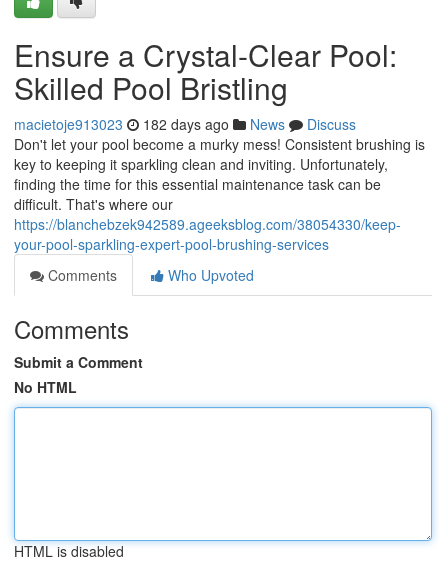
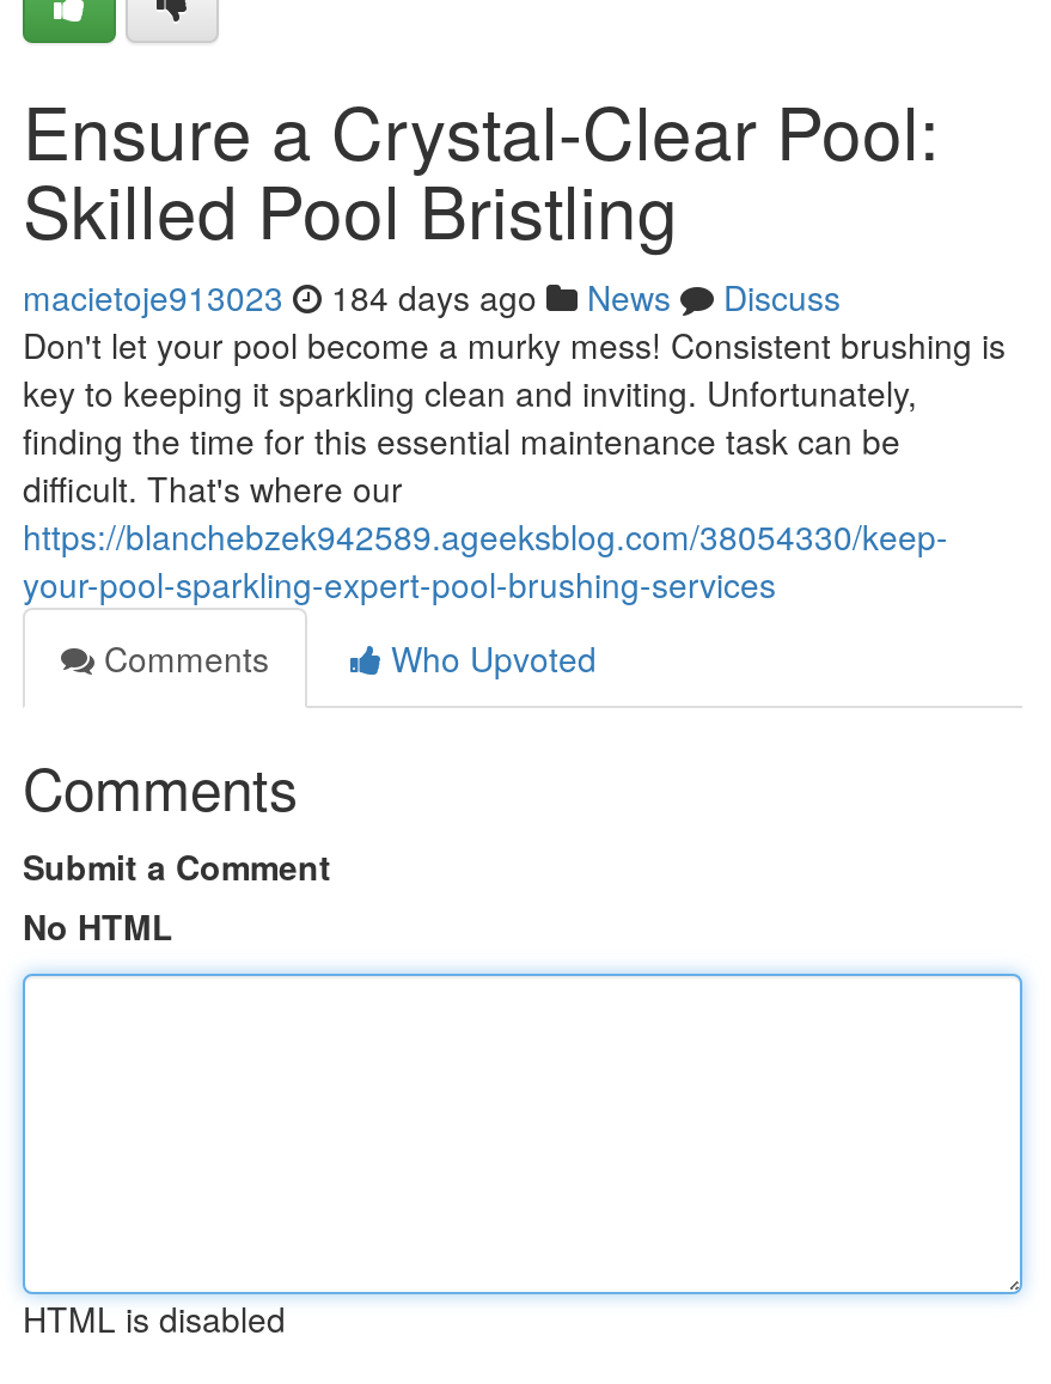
- macietoje913023 182 days ago News Discuss
+ macietoje913023 184 days ago News Discuss
